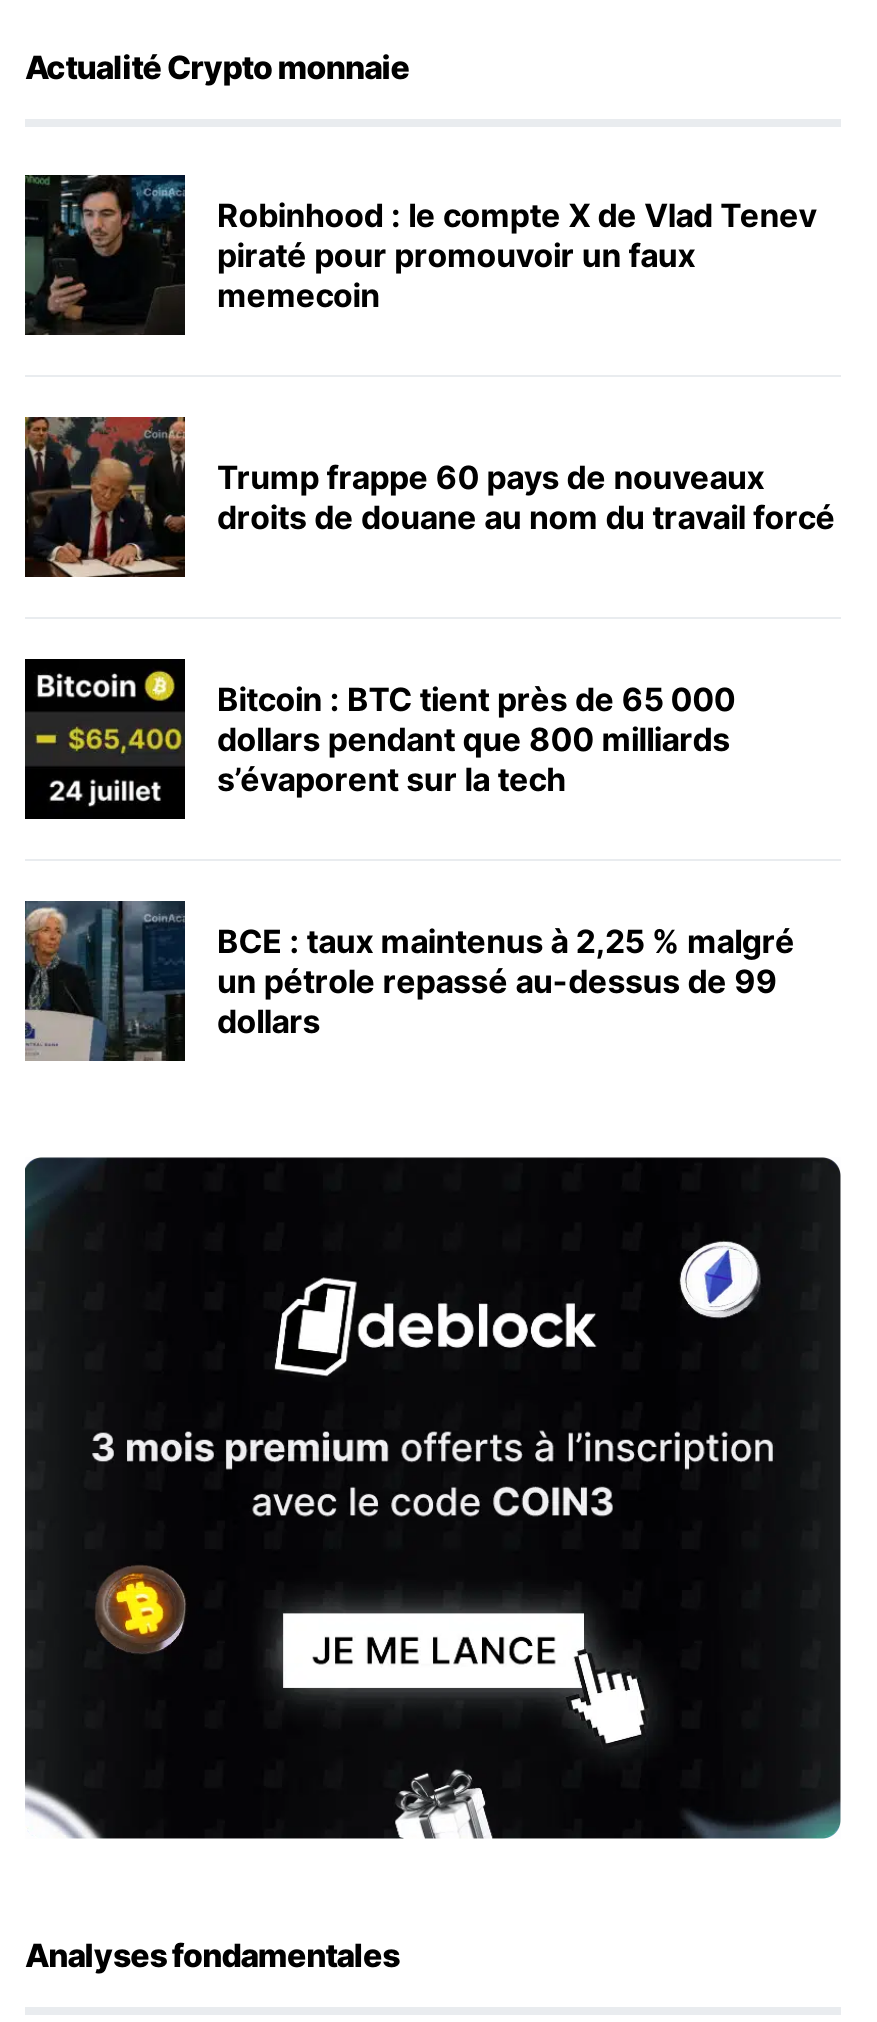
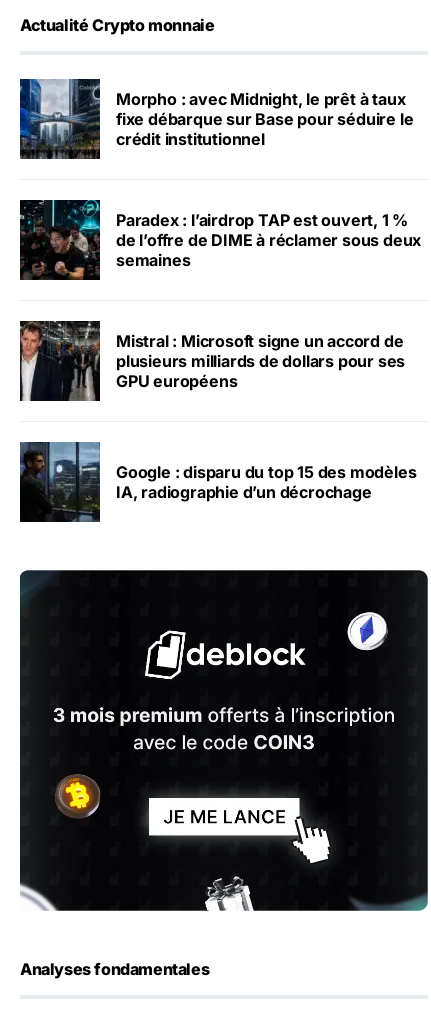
- [image]
- Robinhood : le compte X de Vlad Tenev
- piraté pour promouvoir un faux
- memecoin
+ [image]
+ Morpho : avec Midnight, le prêt à taux
+ fixe débarque sur Base pour séduire le
+ crédit institutionnel

- [image]
- Trump frappe 60 pays de nouveaux
- droits de douane au nom du travail forcé
+ [image]
+ Paradex : l’airdrop TAP est ouvert, 1 %
+ de l’offre de DIME à réclamer sous deux
+ semaines

- [image]
- Bitcoin : BTC tient près de 65 000
- dollars pendant que 800 milliards
- s’évaporent sur la tech
+ [image]
+ Mistral : Microsoft signe un accord de
+ plusieurs milliards de dollars pour ses
+ GPU européens

- [image]
- BCE : taux maintenus à 2,25 % malgré
- un pétrole repassé au-dessus de 99
- dollars
+ [image]
+ Google : disparu du top 15 des modèles
+ IA, radiographie d’un décrochage
